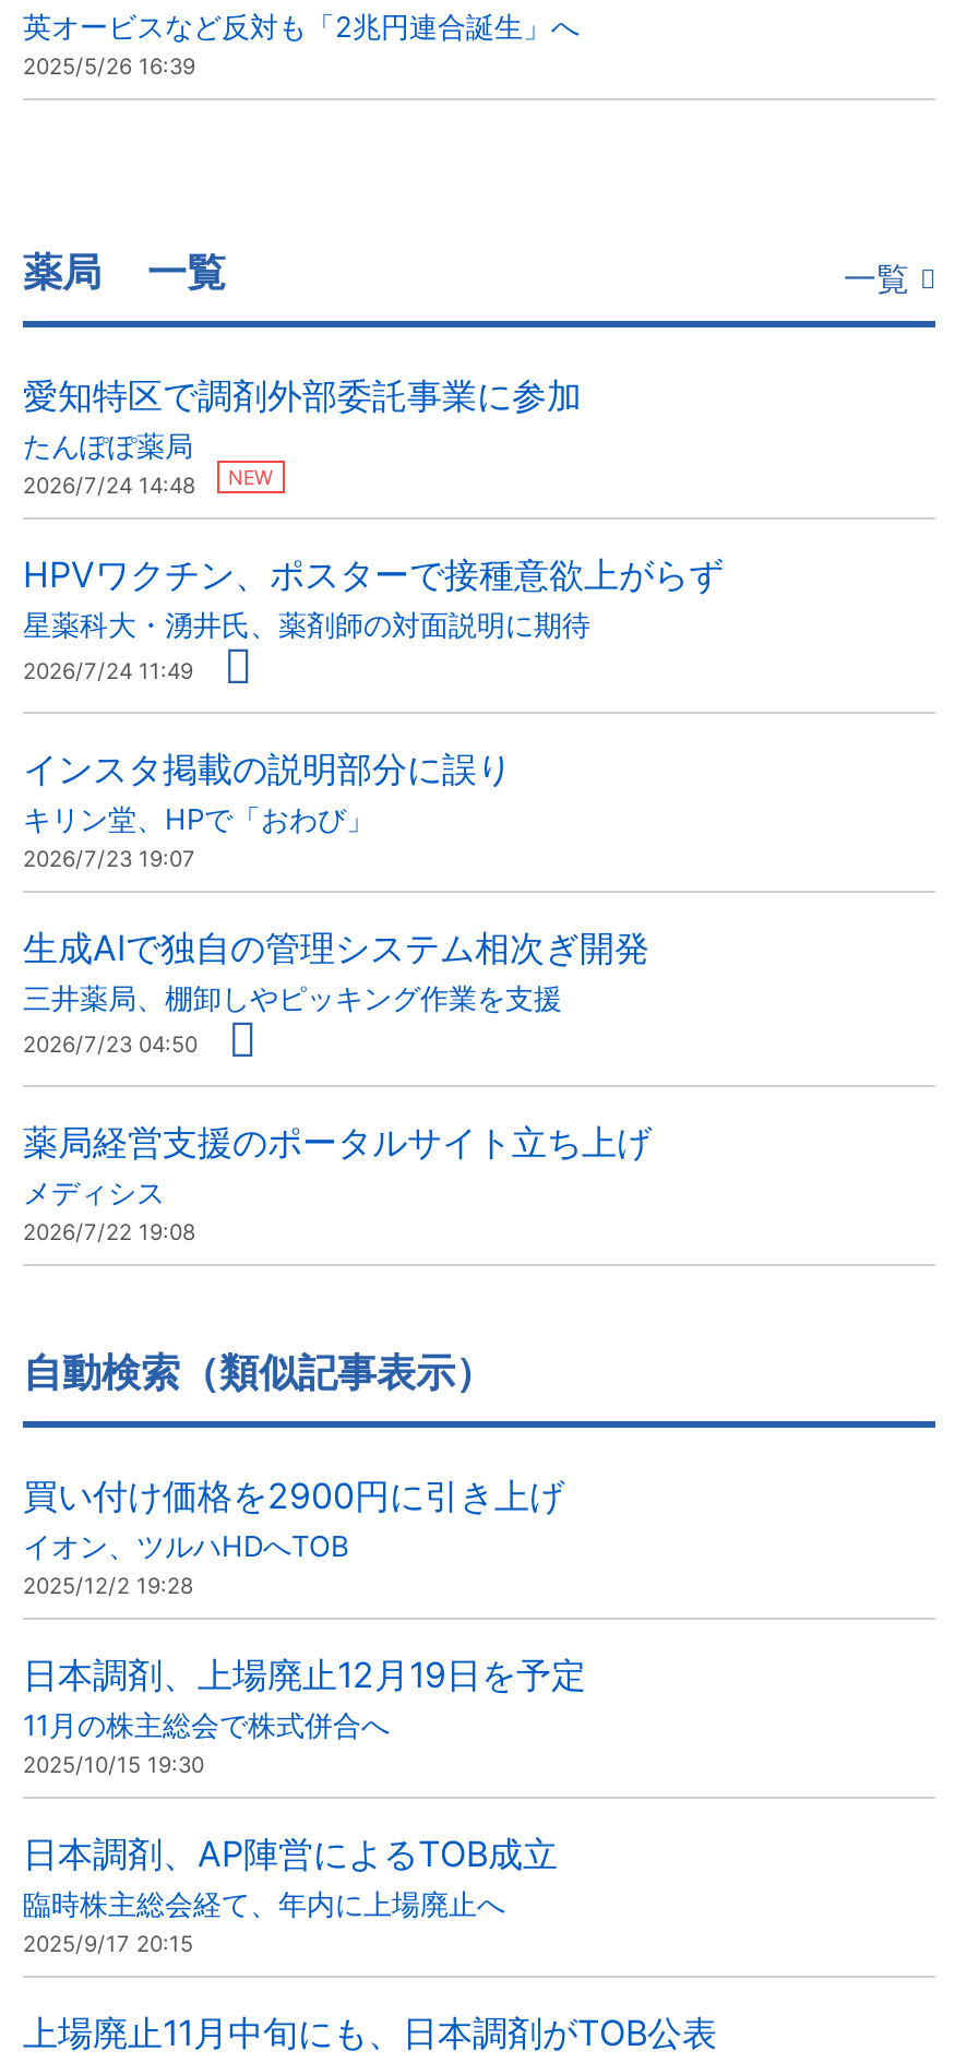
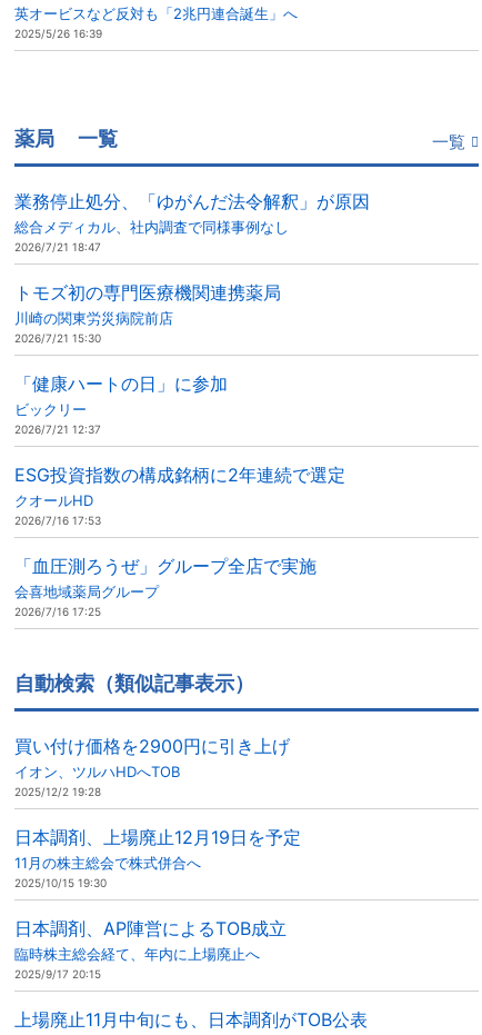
- 愛知特区で調剤外部委託事業に参加
- たんぽぽ薬局
- 2026/7/24 14:48
- NEW
+ 業務停止処分、「ゆがんだ法令解釈」が原因
+ 総合メディカル、社内調査で同様事例なし
+ 2026/7/21 18:47

- HPVワクチン、ポスターで接種意欲上がらず
- 星薬科大・湧井氏、薬剤師の対面説明に期待
- 2026/7/24 11:49
+ トモズ初の専門医療機関連携薬局
+ 川崎の関東労災病院前店
+ 2026/7/21 15:30

- インスタ掲載の説明部分に誤り
- キリン堂、HPで「おわび」
- 2026/7/23 19:07
+ 「健康ハートの日」に参加
+ ビックリー
+ 2026/7/21 12:37

- 生成AIで独自の管理システム相次ぎ開発
- 三井薬局、棚卸しやピッキング作業を支援
- 2026/7/23 04:50
+ ESG投資指数の構成銘柄に2年連続で選定
+ クオールHD
+ 2026/7/16 17:53

- 薬局経営支援のポータルサイト立ち上げ
- メディシス
- 2026/7/22 19:08
+ 「血圧測ろうぜ」グループ全店で実施
+ 会喜地域薬局グループ
+ 2026/7/16 17:25
